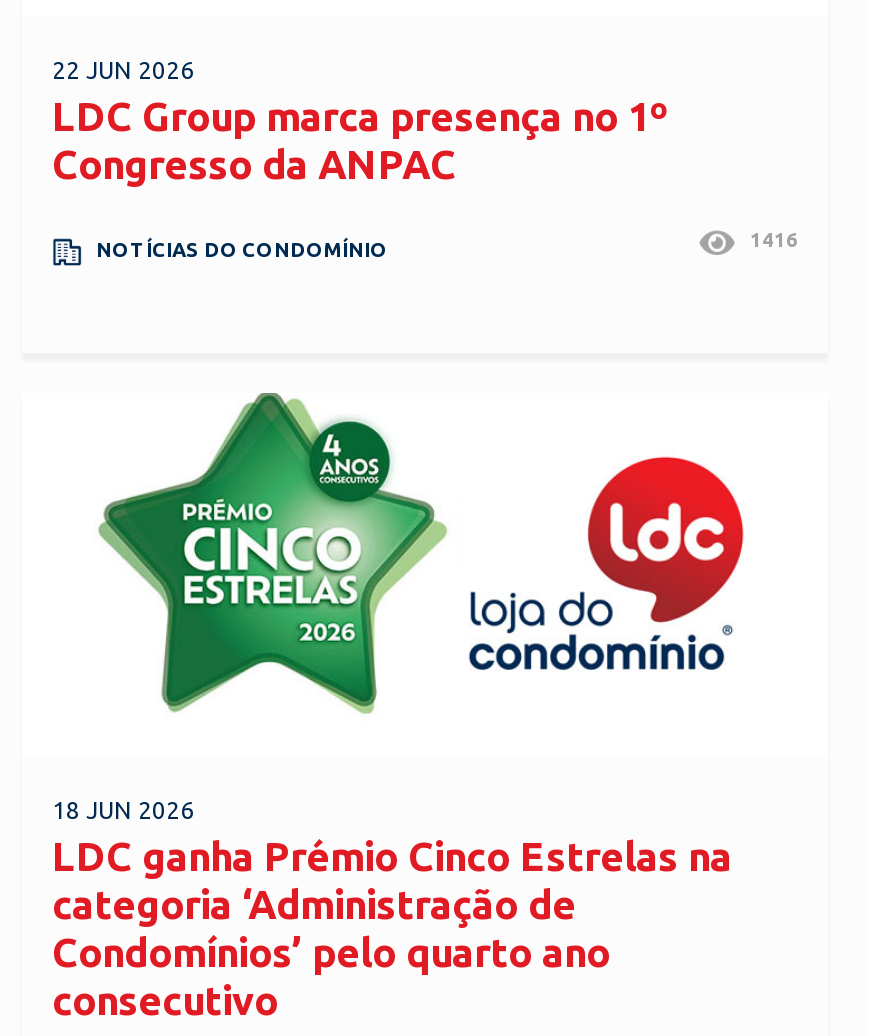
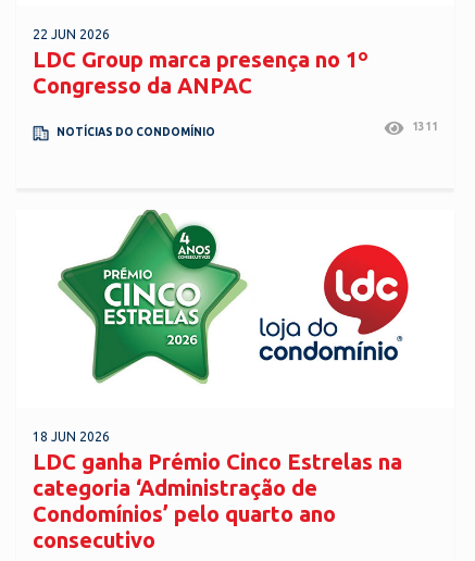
- 1416
+ 1311
